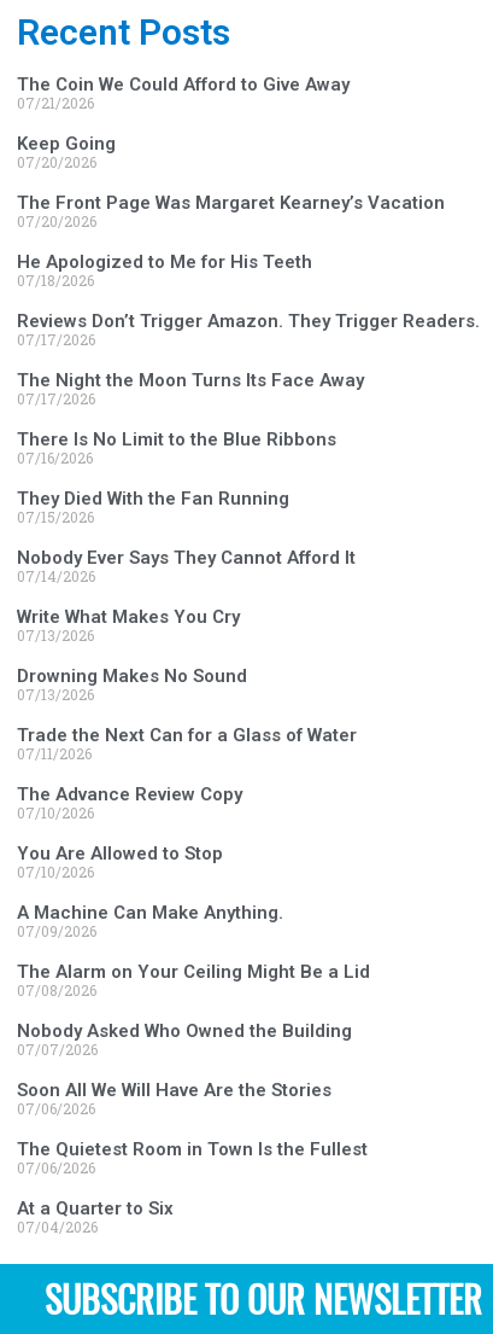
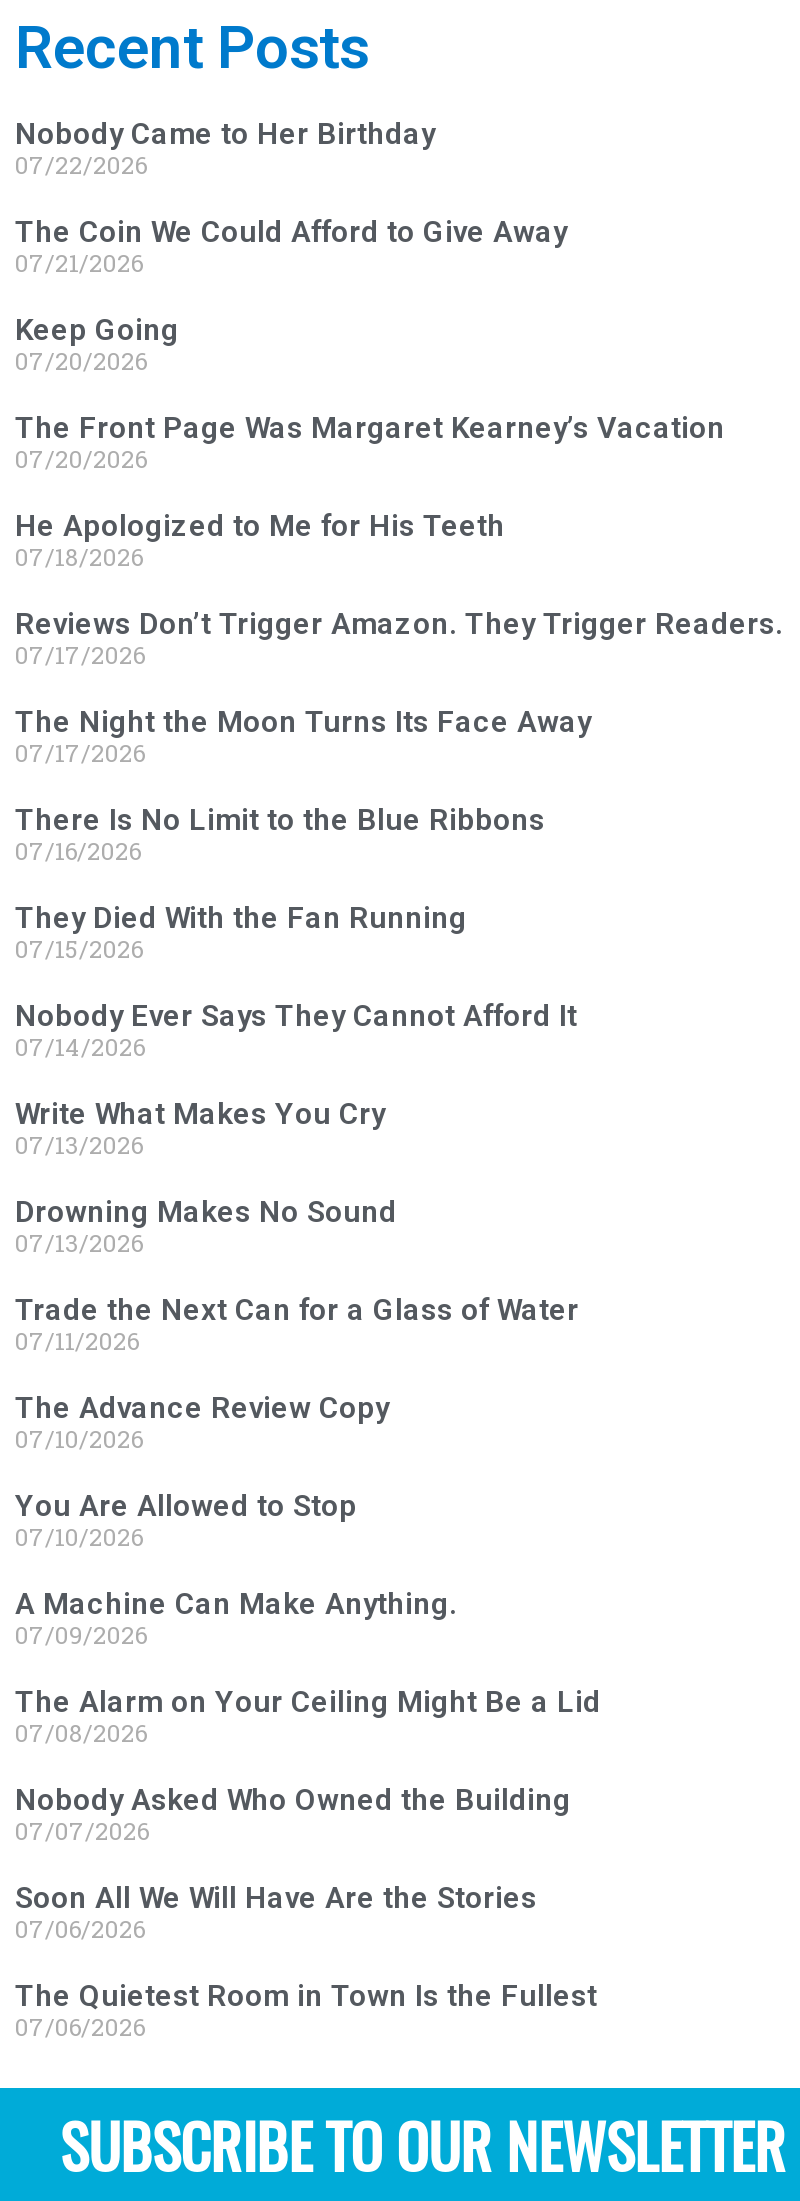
+ Nobody Came to Her Birthday
+ 07/22/2026

moved down: The Coin We Could Afford to Give Away | 07/21/2026 | Keep Going | ... | The Quietest Room in Town Is the Fullest | 07/06/2026

- At a Quarter to Six
- 07/04/2026
